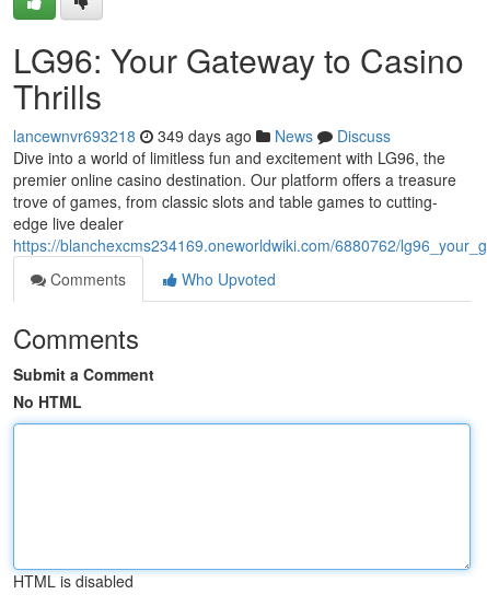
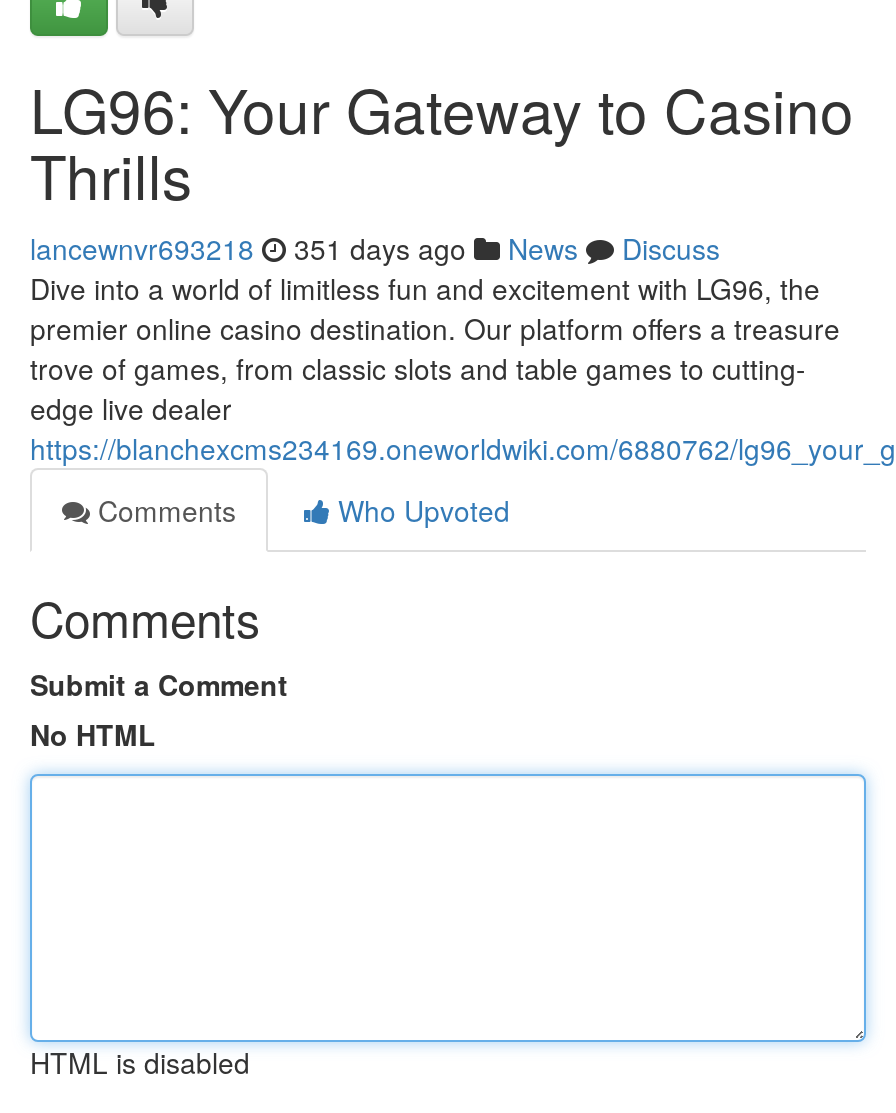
- lancewnvr693218 349 days ago News Discuss
+ lancewnvr693218 351 days ago News Discuss
